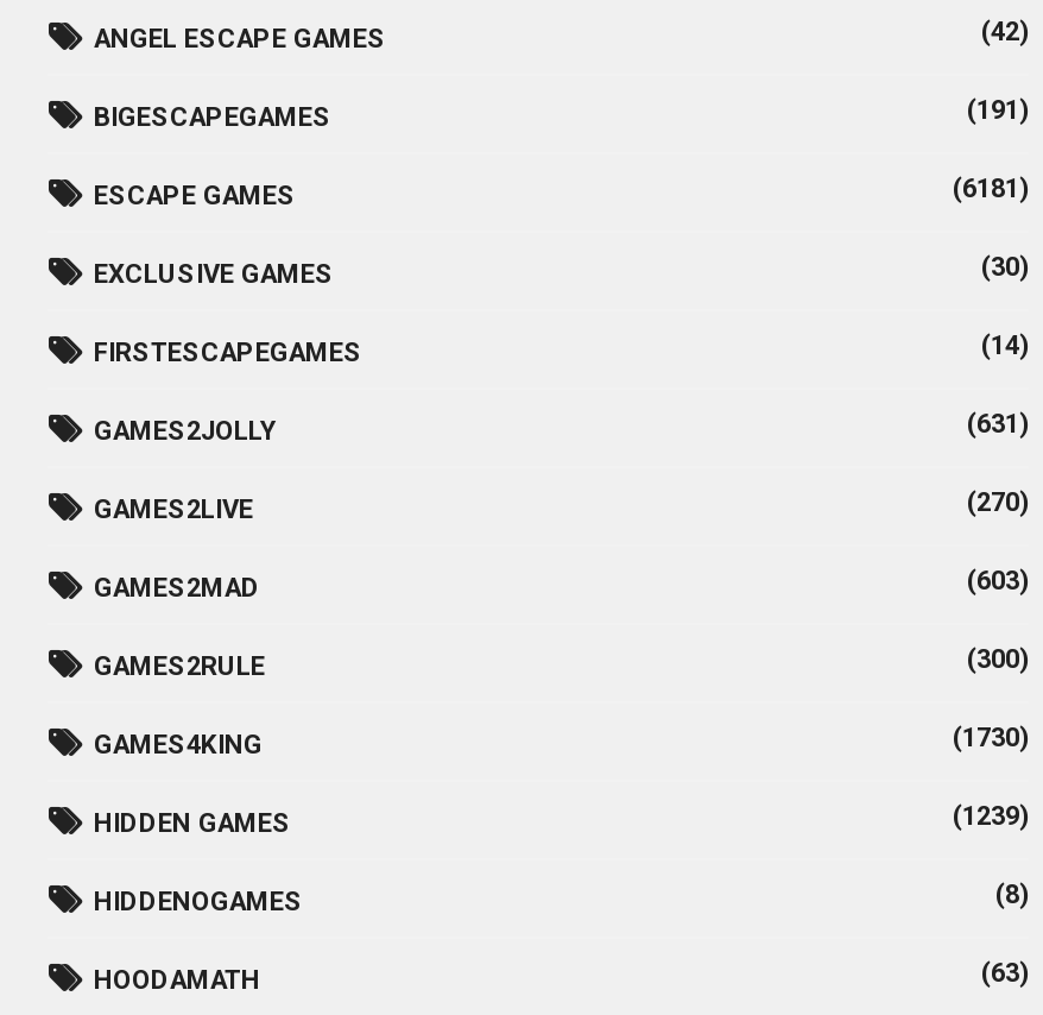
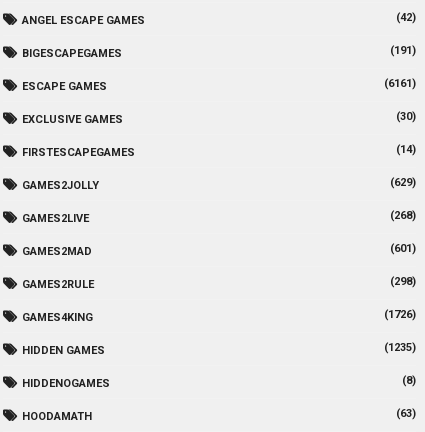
- (6181)
+ (6161)

- (631)
+ (629)

- (270)
+ (268)

- (603)
+ (601)

- (300)
+ (298)

- (1730)
+ (1726)

- (1239)
+ (1235)
